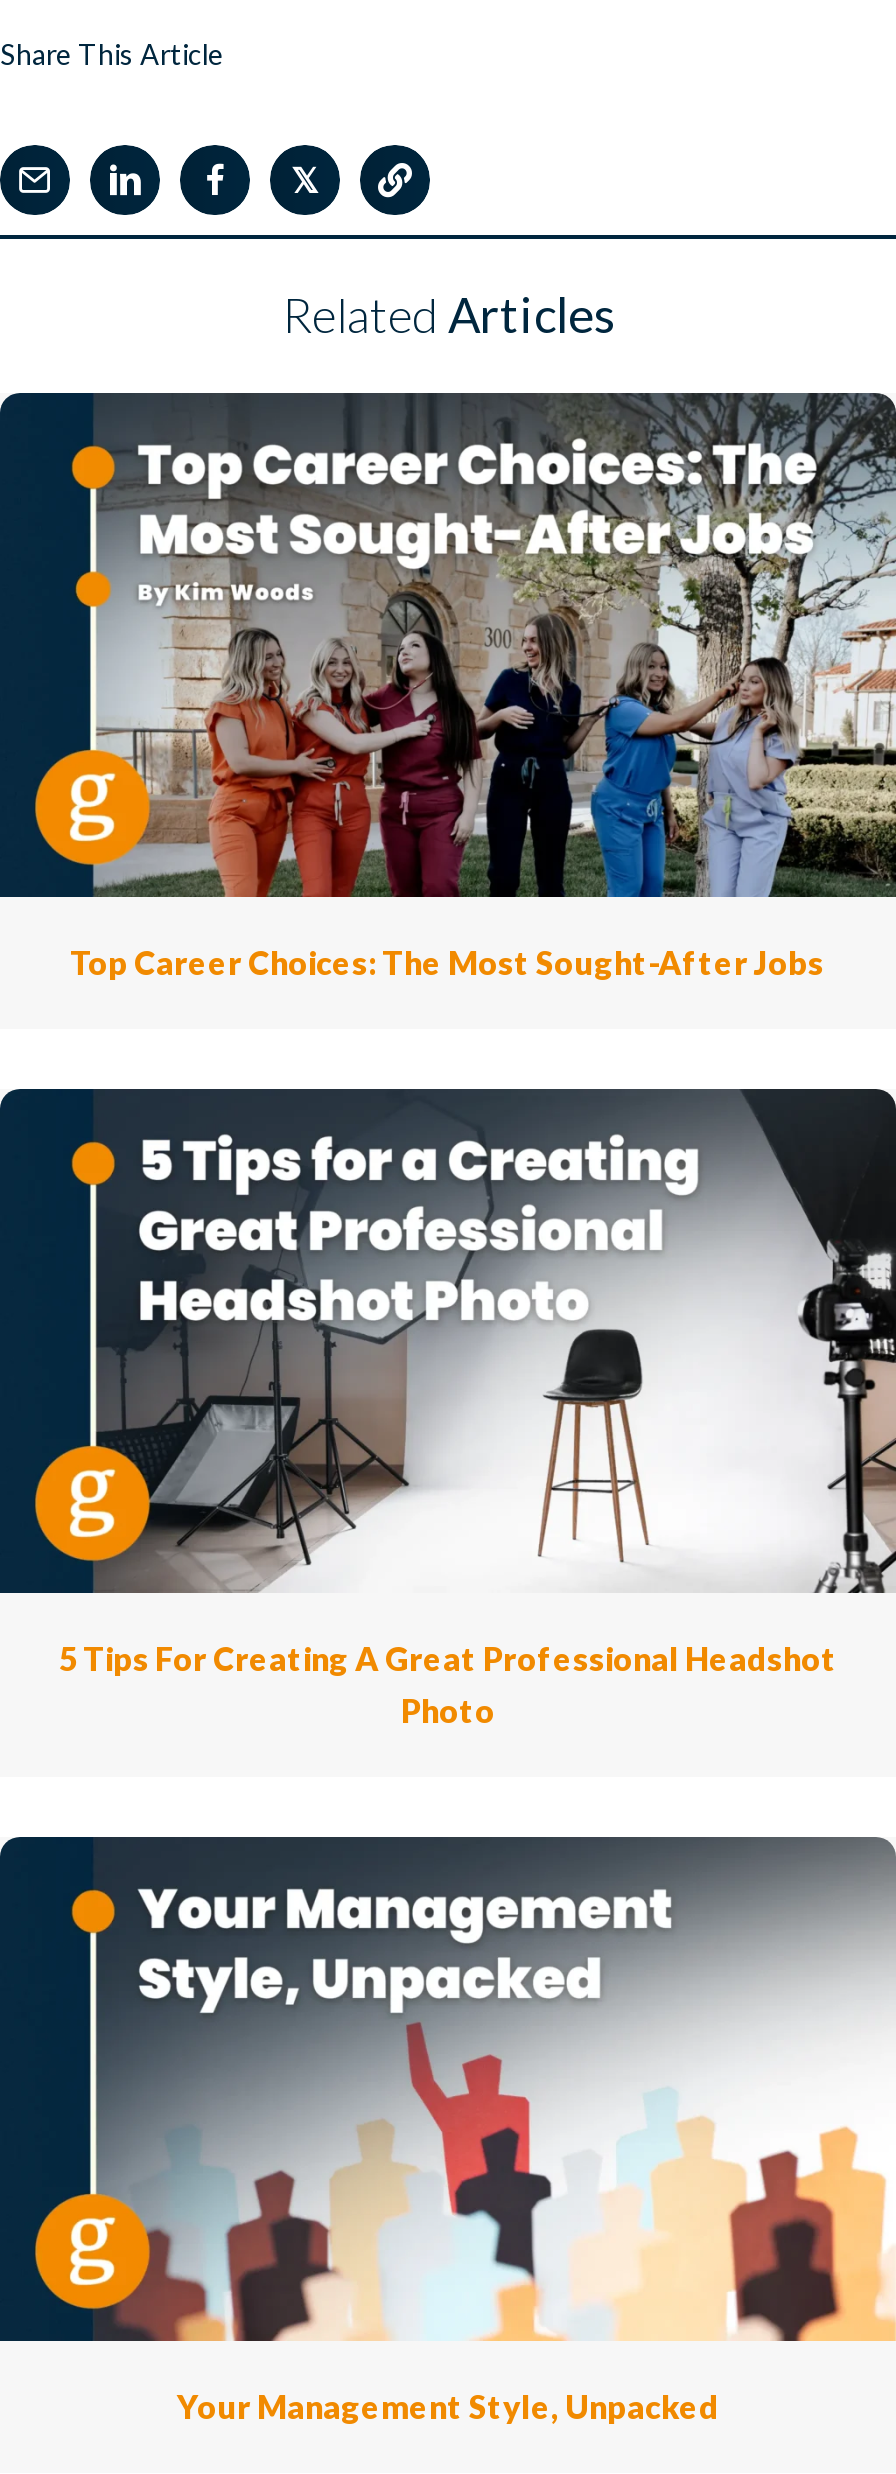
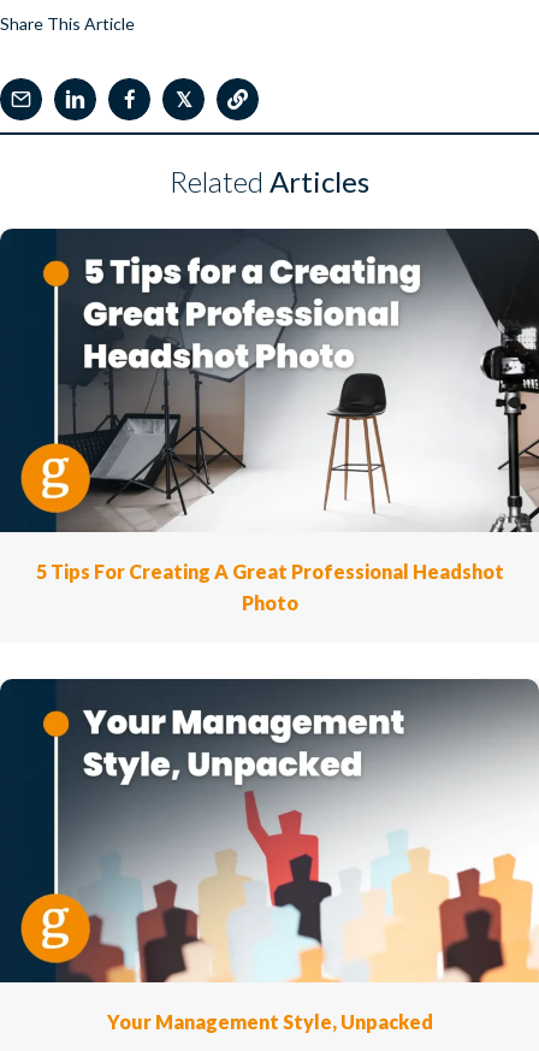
- [image]
- Top Career Choices: The Most Sought-After Jobs
